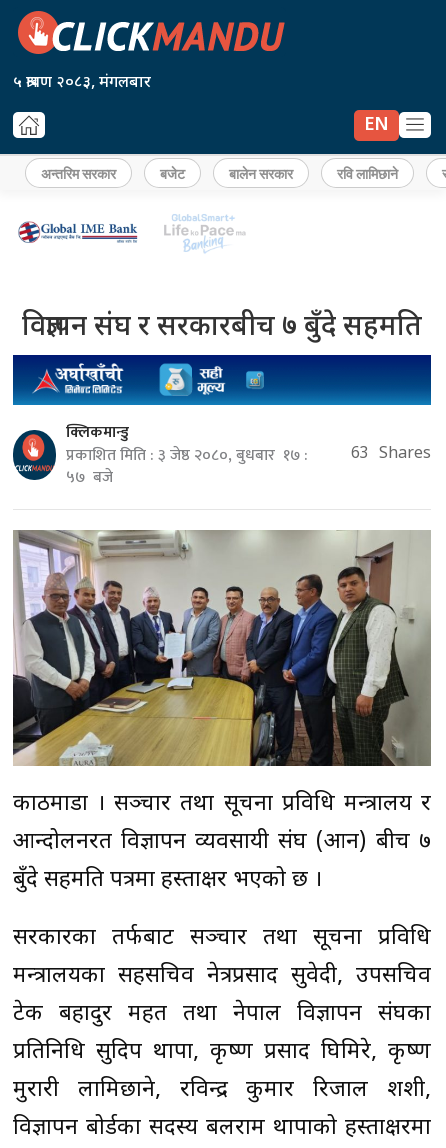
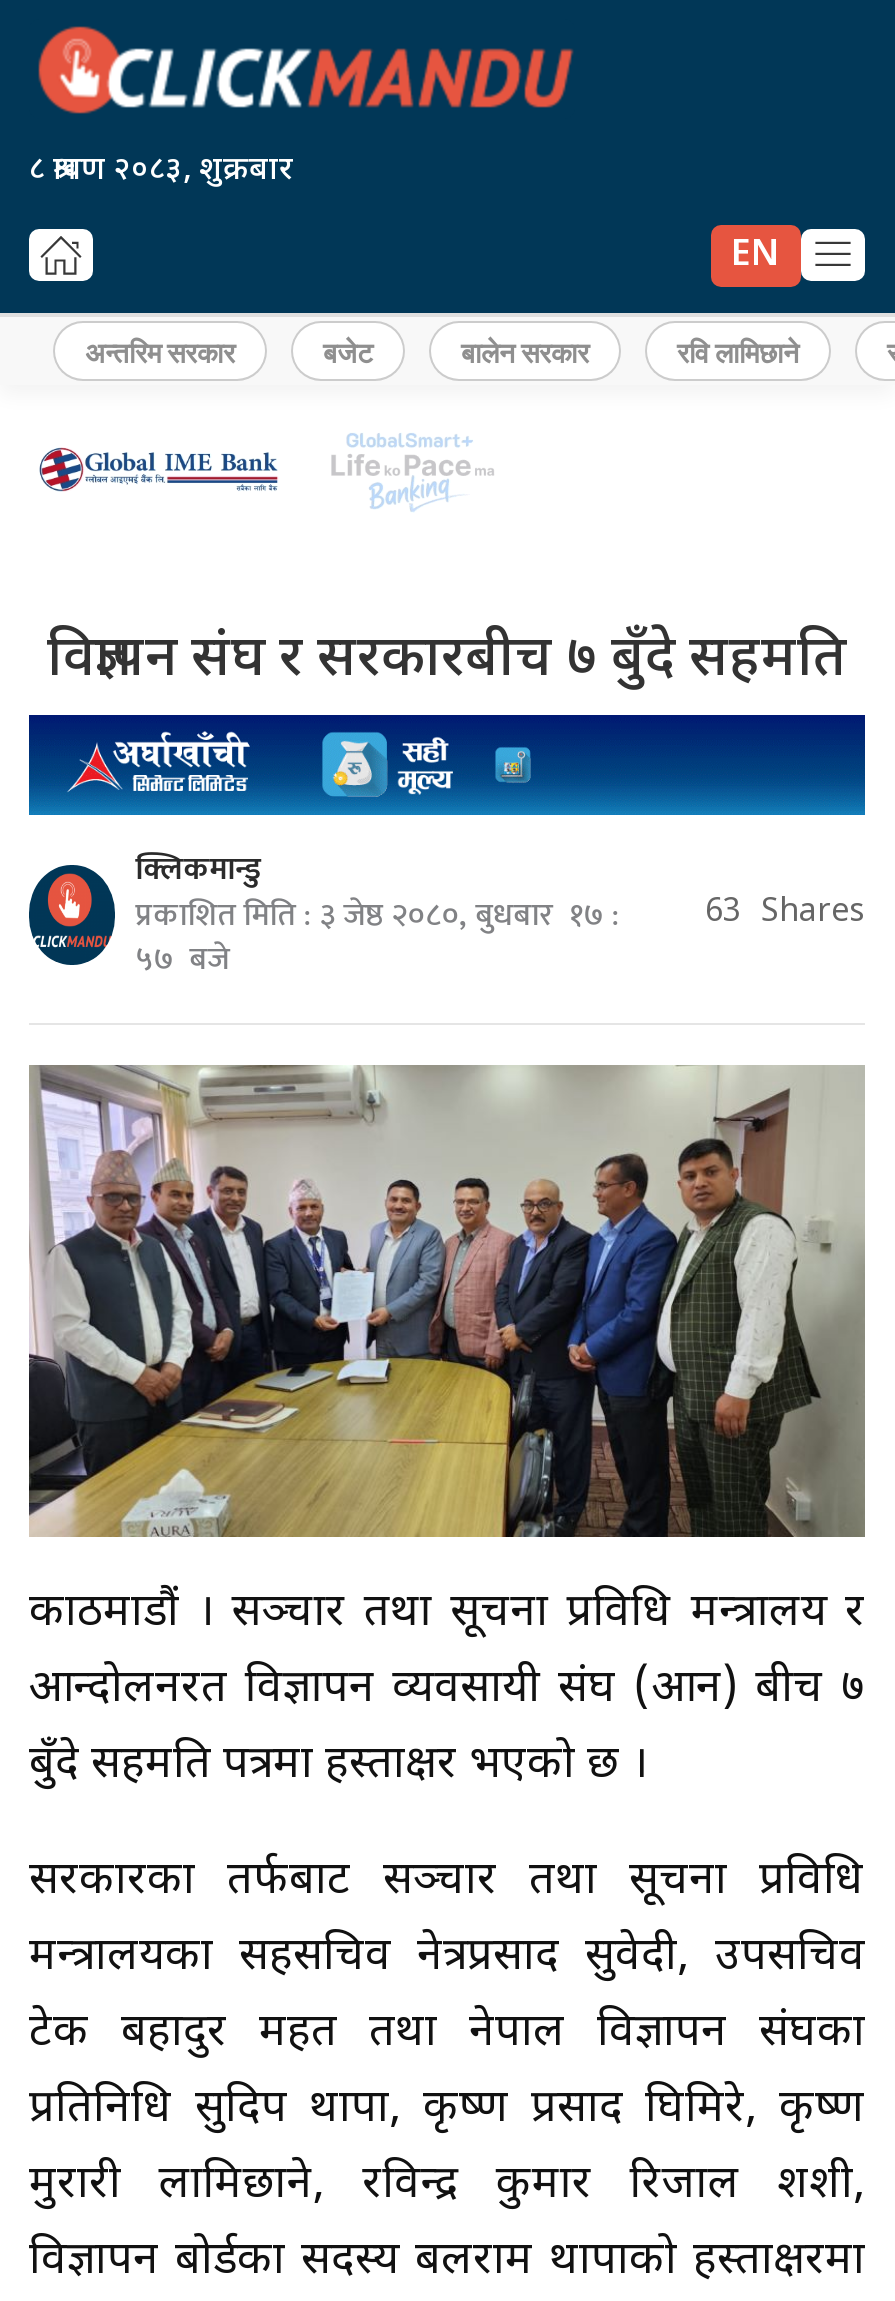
- ५ श्रावण २०८३, मंगलबार
+ ८ श्रावण २०८३, शुक्रबार
